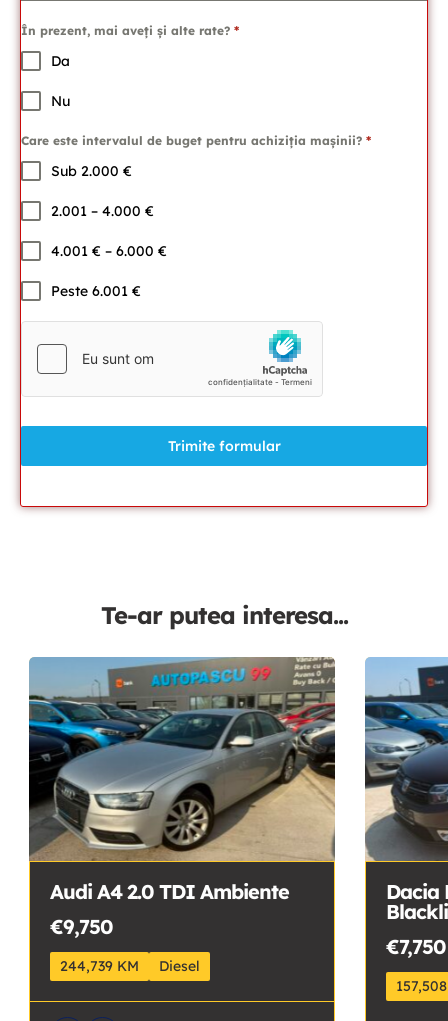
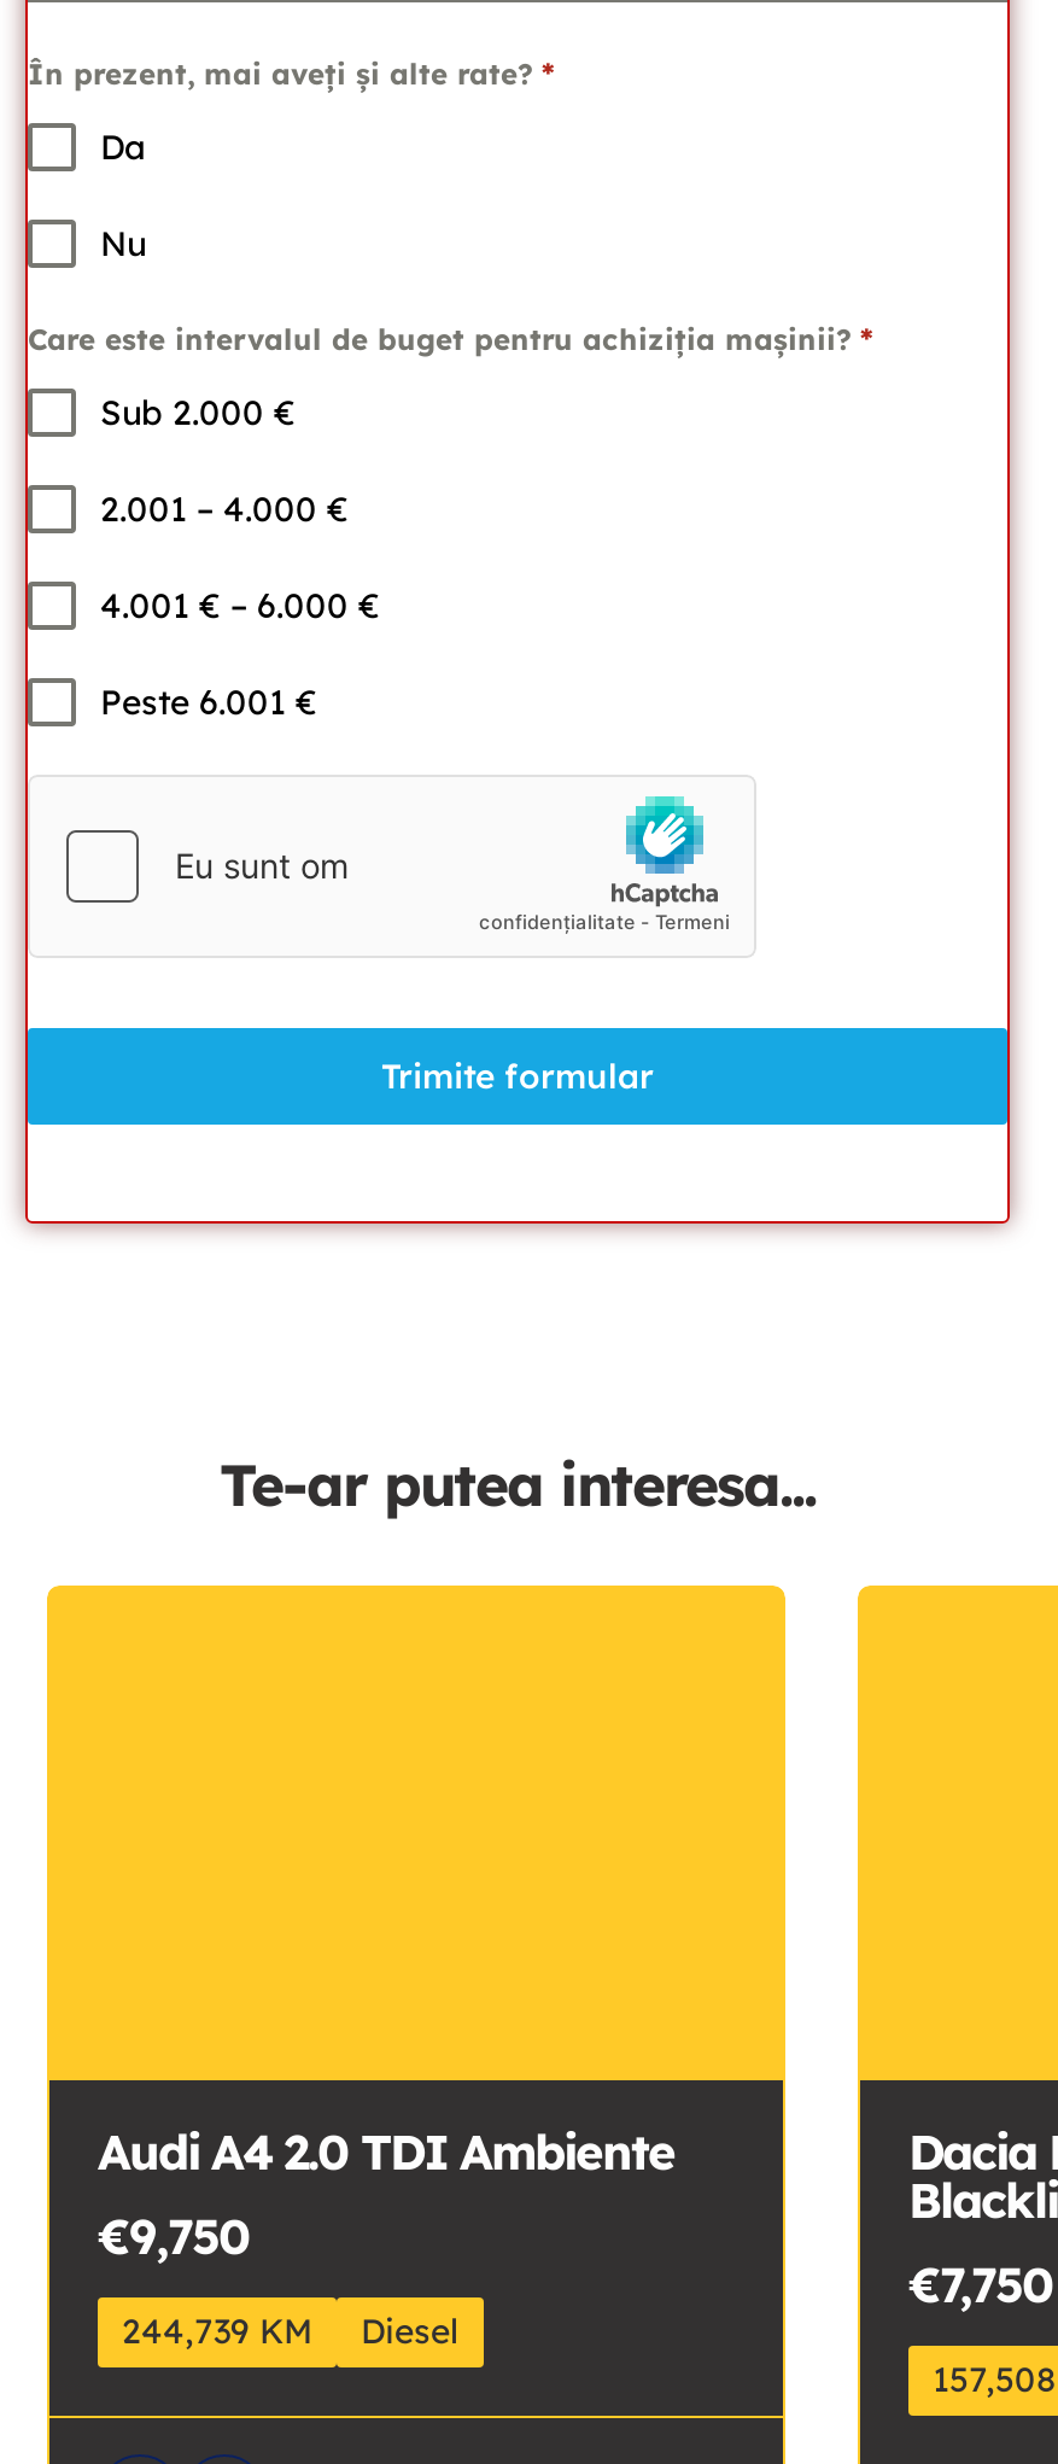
- [image]

- [image]
